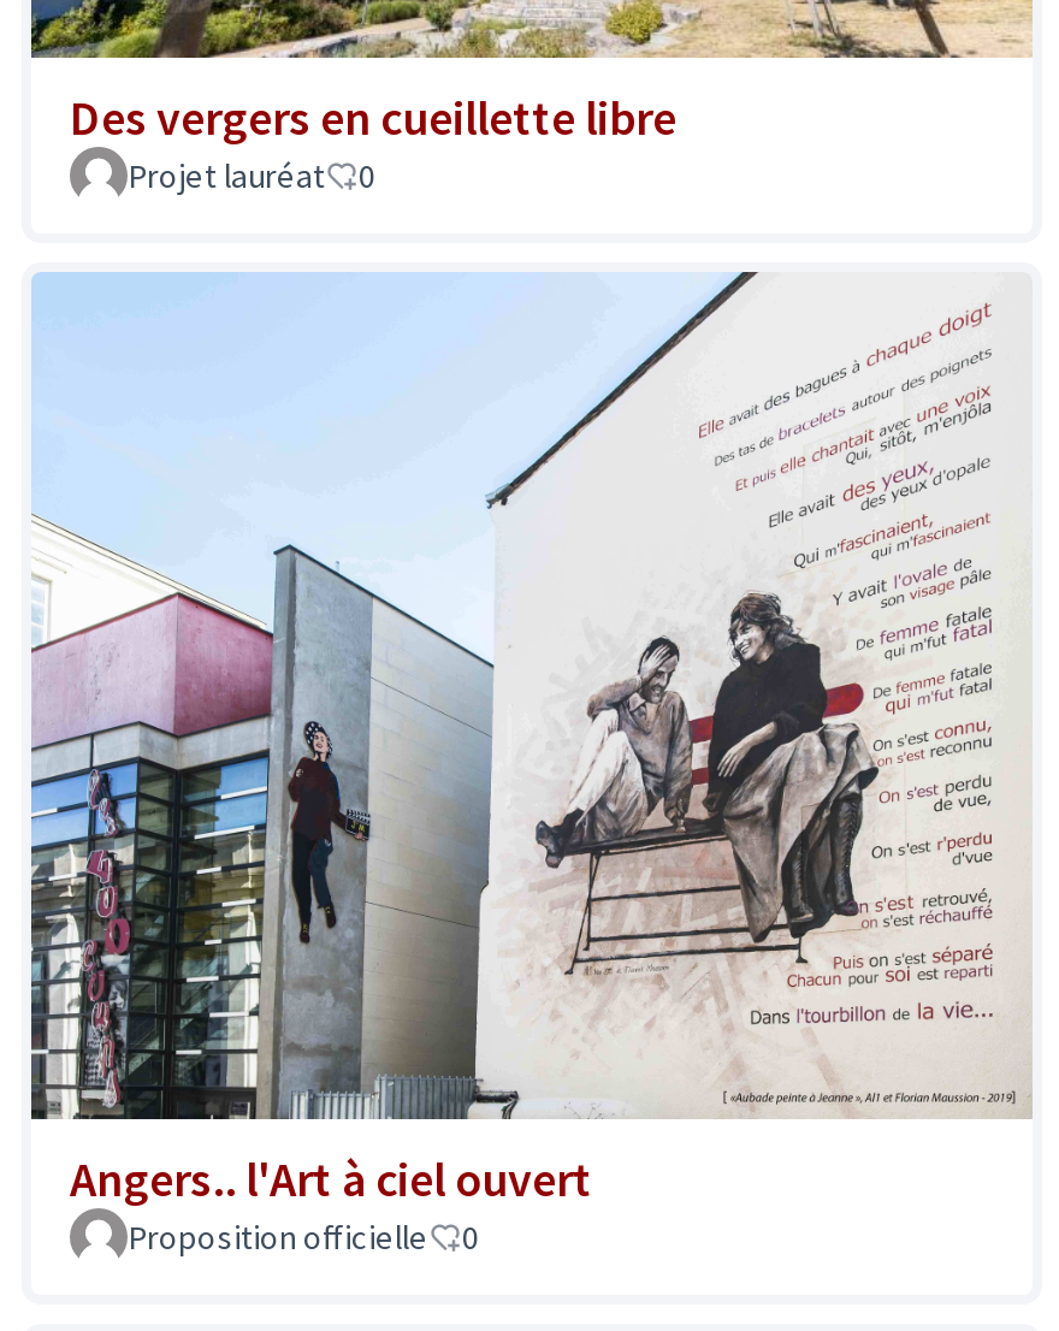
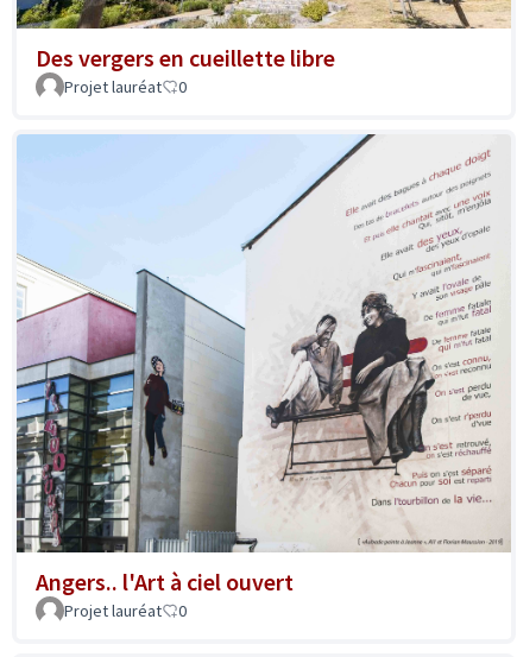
- Proposition officielle
+ Projet lauréat
